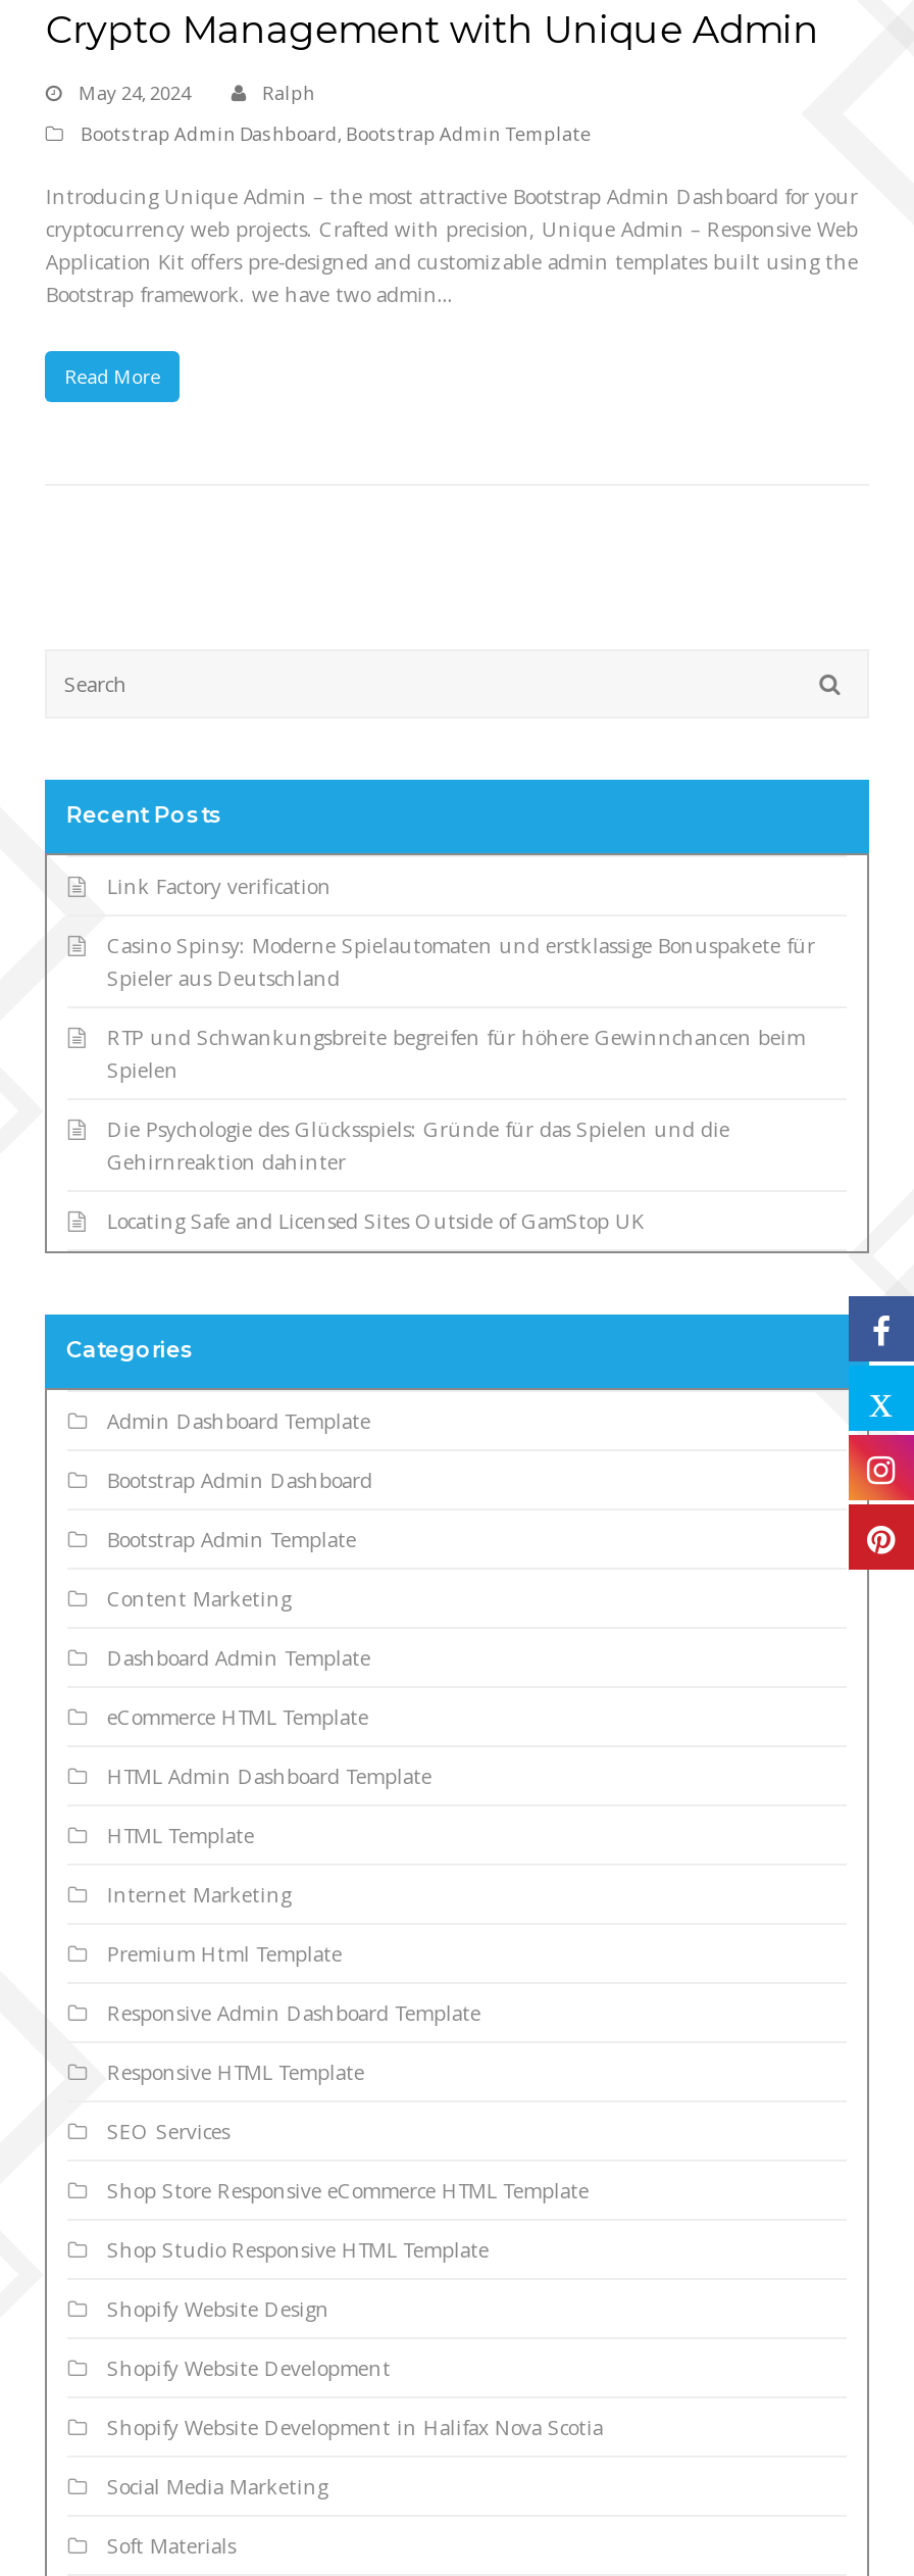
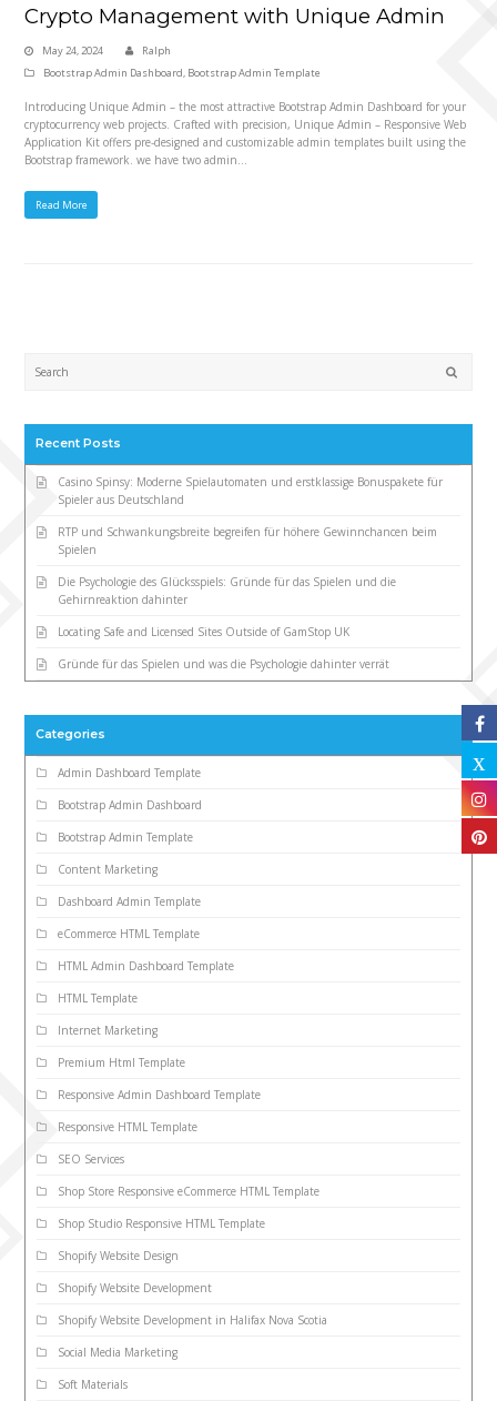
- Link Factory verification

moved up: Casino Spinsy: Moderne Spielautomaten und erstklassige Bonuspakete für | Spieler aus Deutschland | RTP und Schwankungsbreite begreifen für höhere Gewinnchancen beim | Spielen | Die Psychologie des Glücksspiels: Gründe für das Spielen und die | Gehirnreaktion dahinter | Locating Safe and Licensed Sites Outside of GamStop UK

+ Gründe für das Spielen und was die Psychologie dahinter verrät
